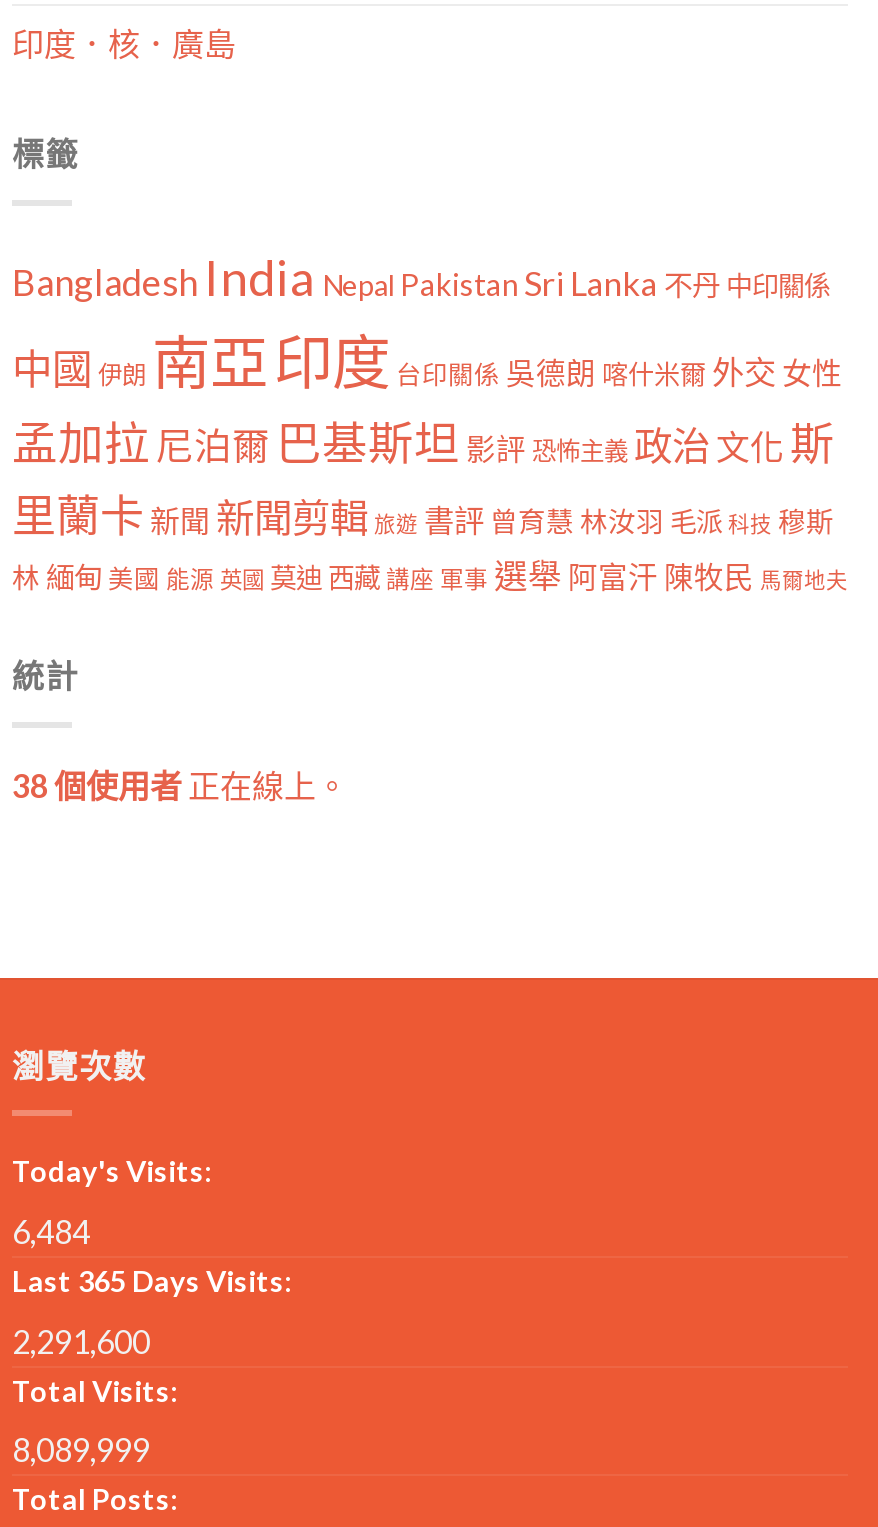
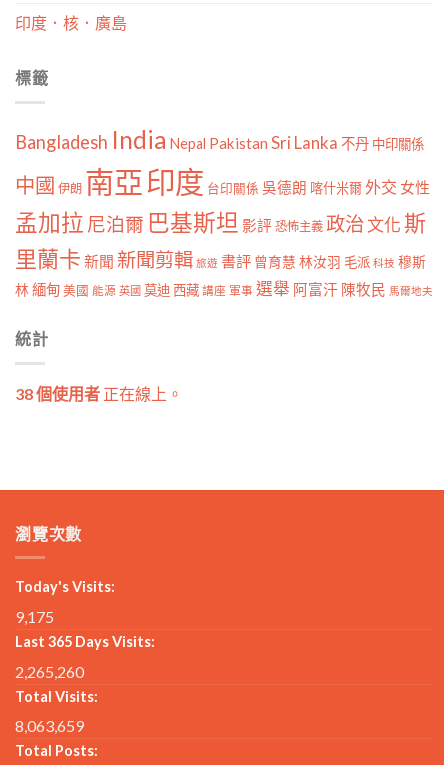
- 6,484
+ 9,175

- 2,291,600
+ 2,265,260

- 8,089,999
+ 8,063,659
